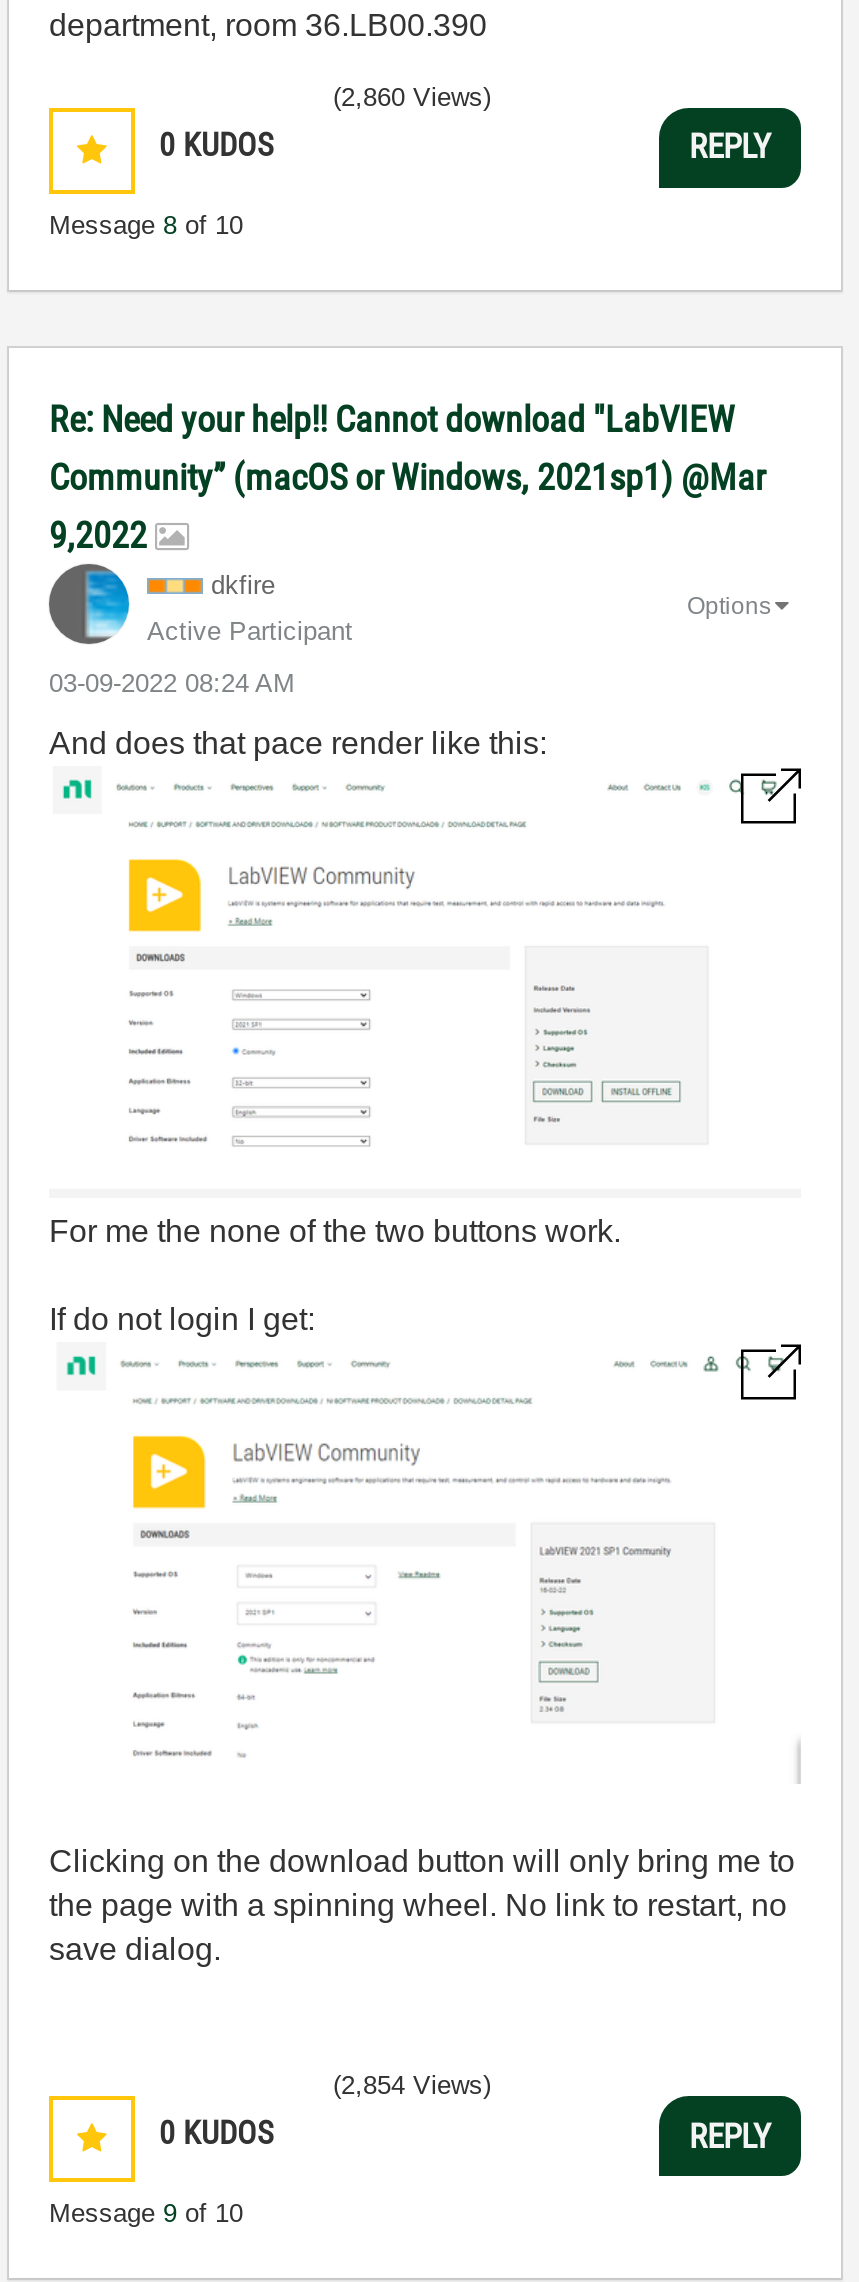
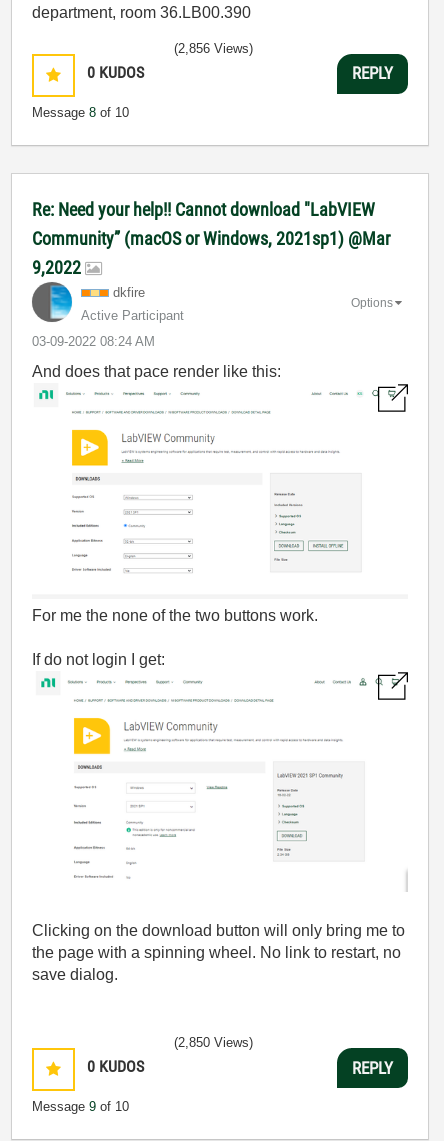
- (2,860 Views)
+ (2,856 Views)

- (2,854 Views)
+ (2,850 Views)
